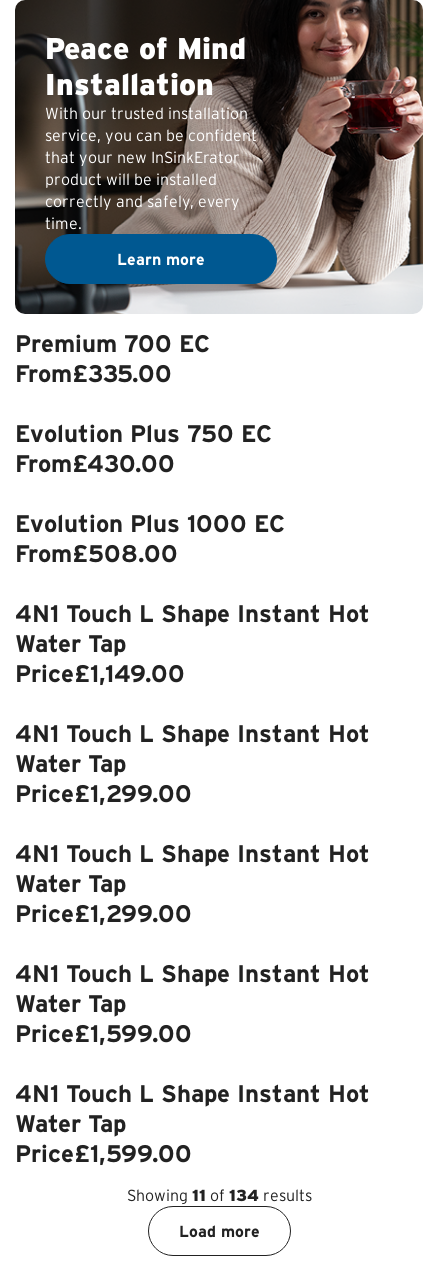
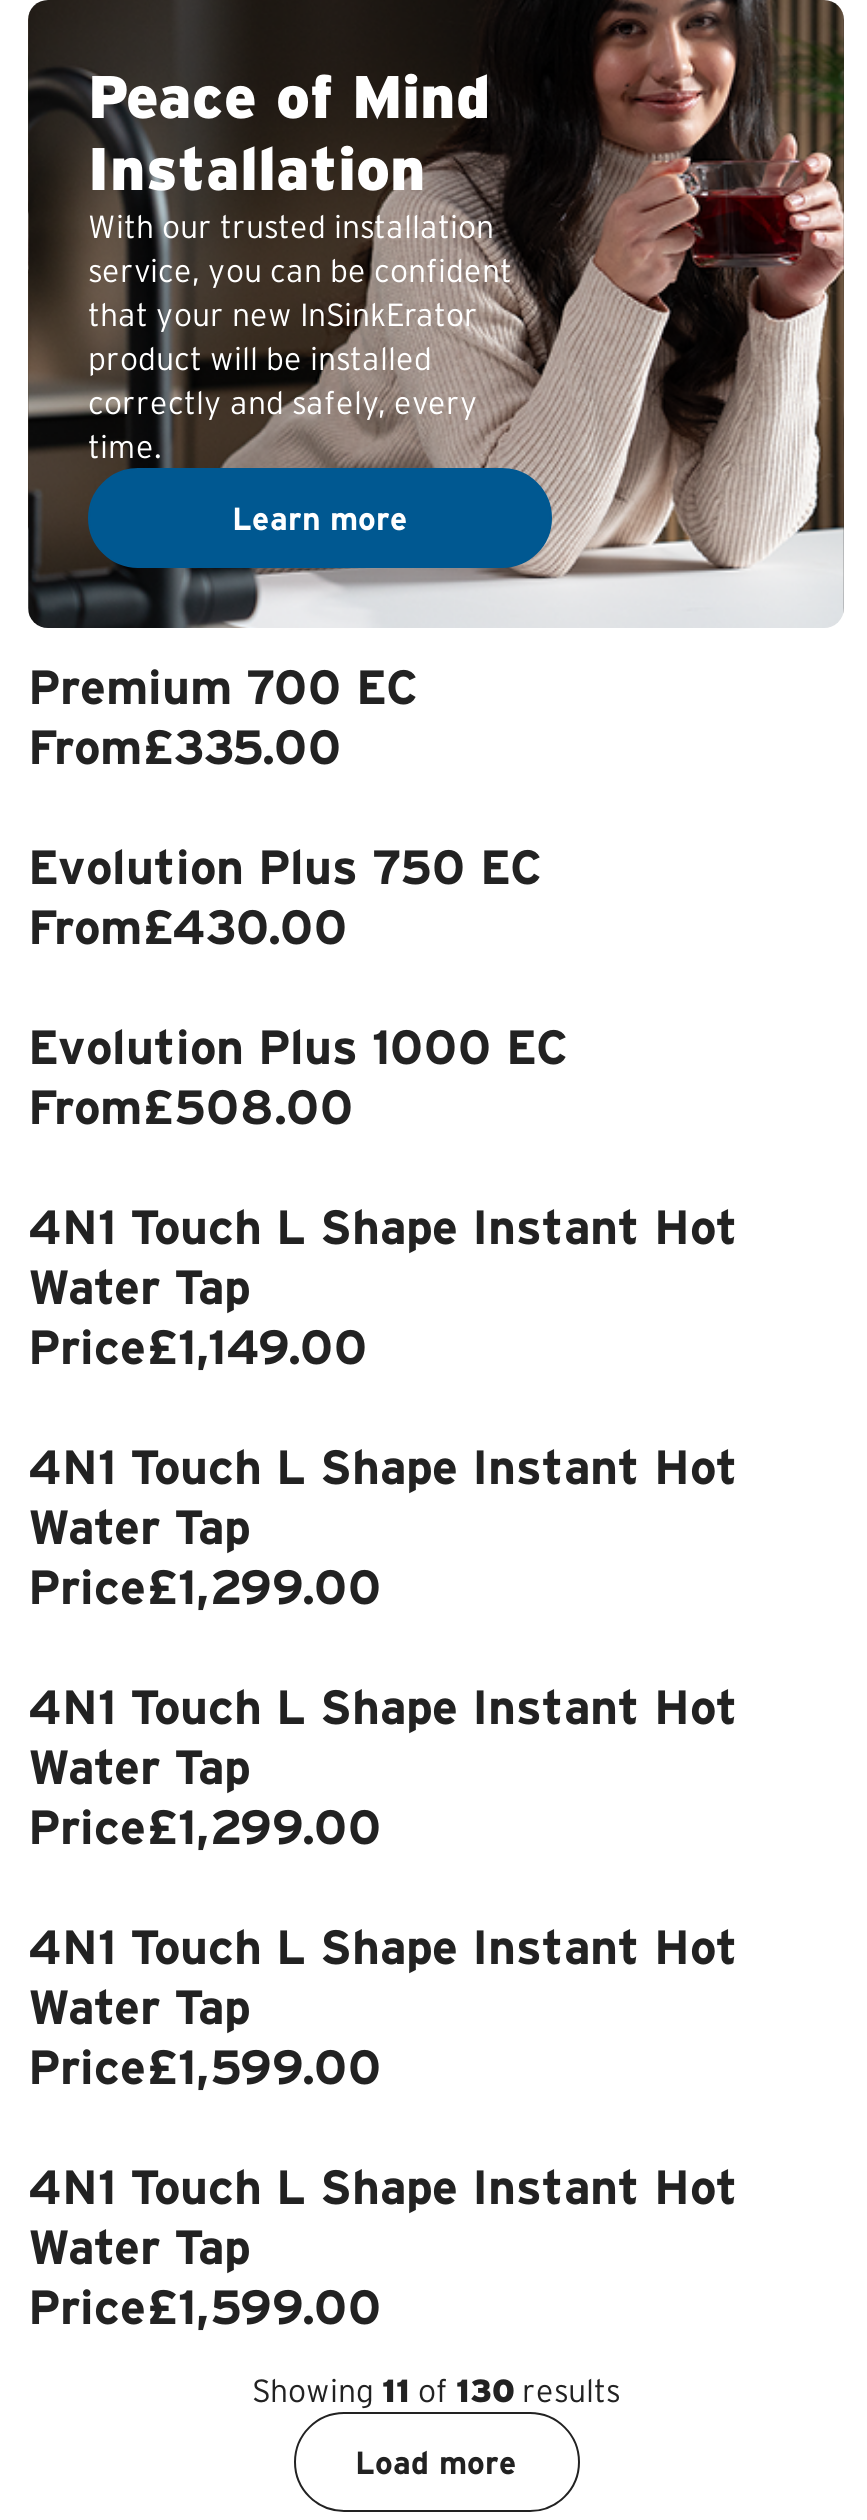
- Showing 11 of 134 results
+ Showing 11 of 130 results
